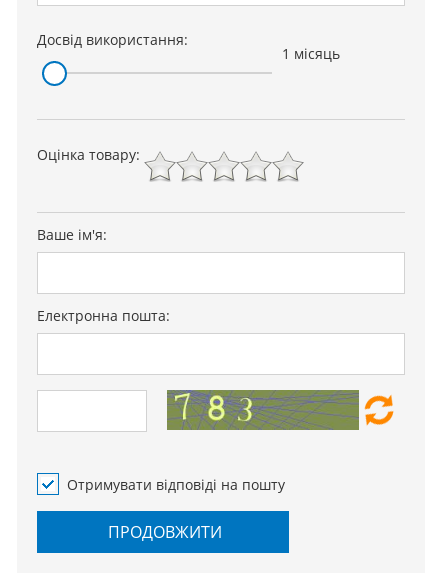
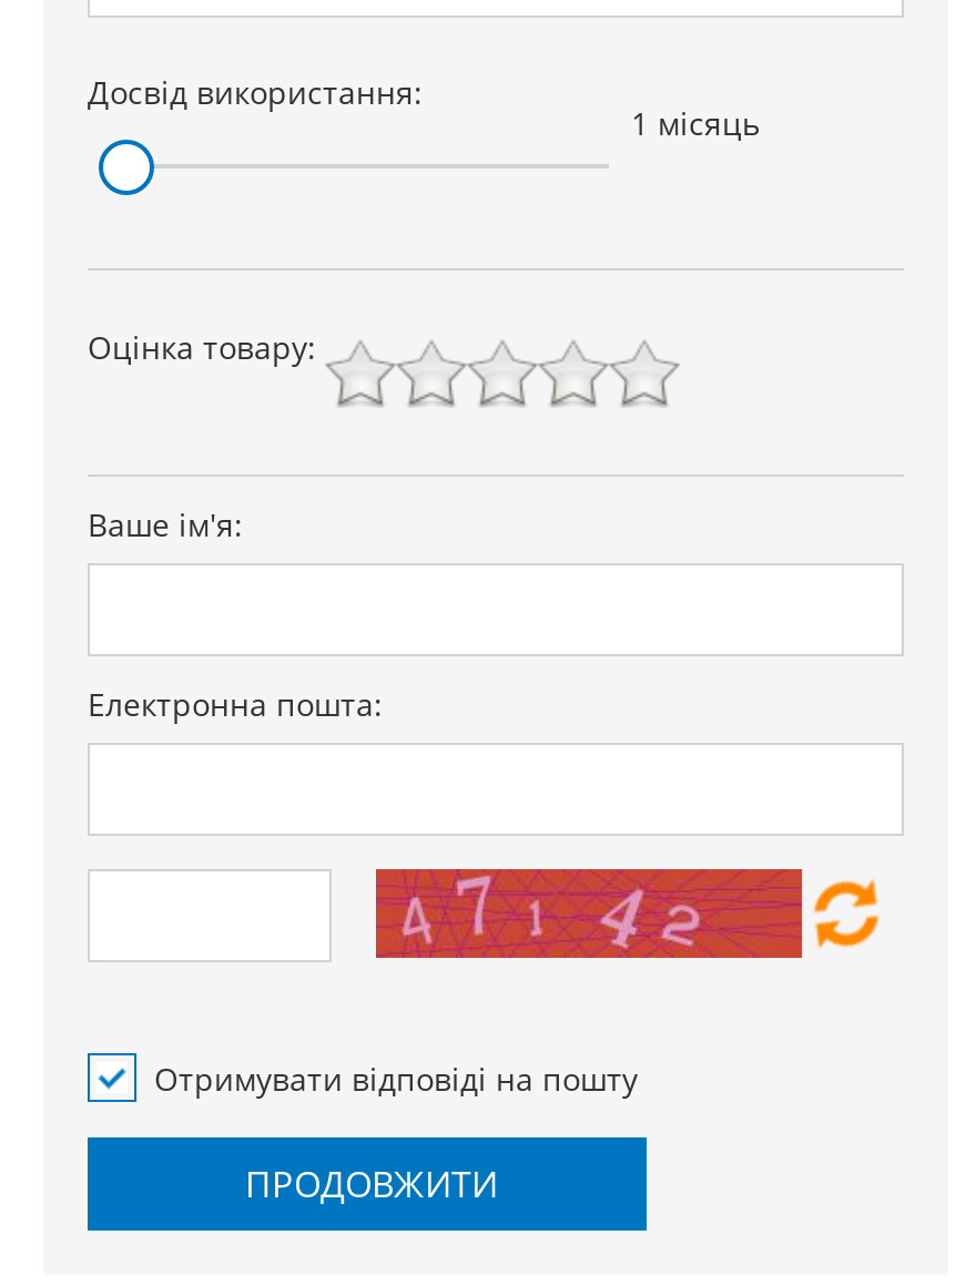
- [image]
+ [image]
